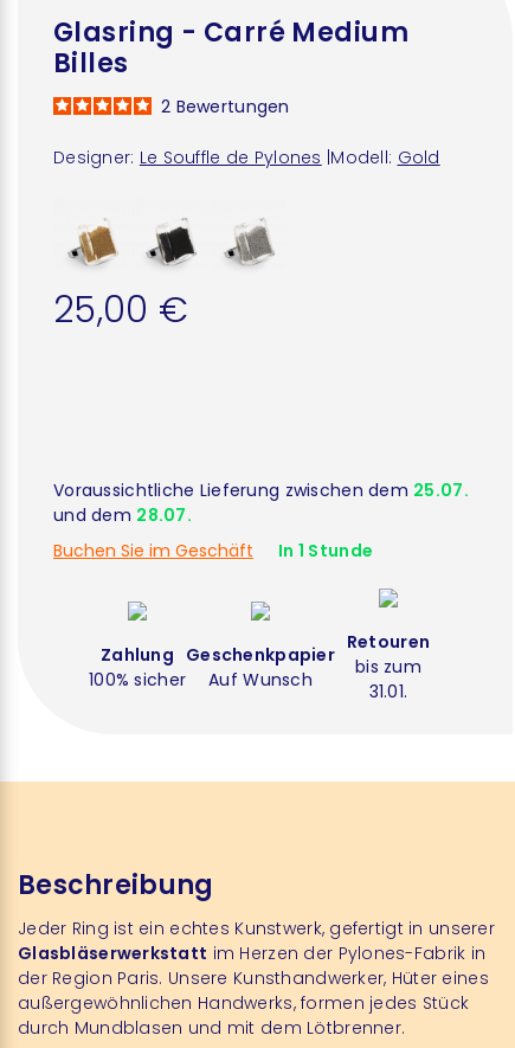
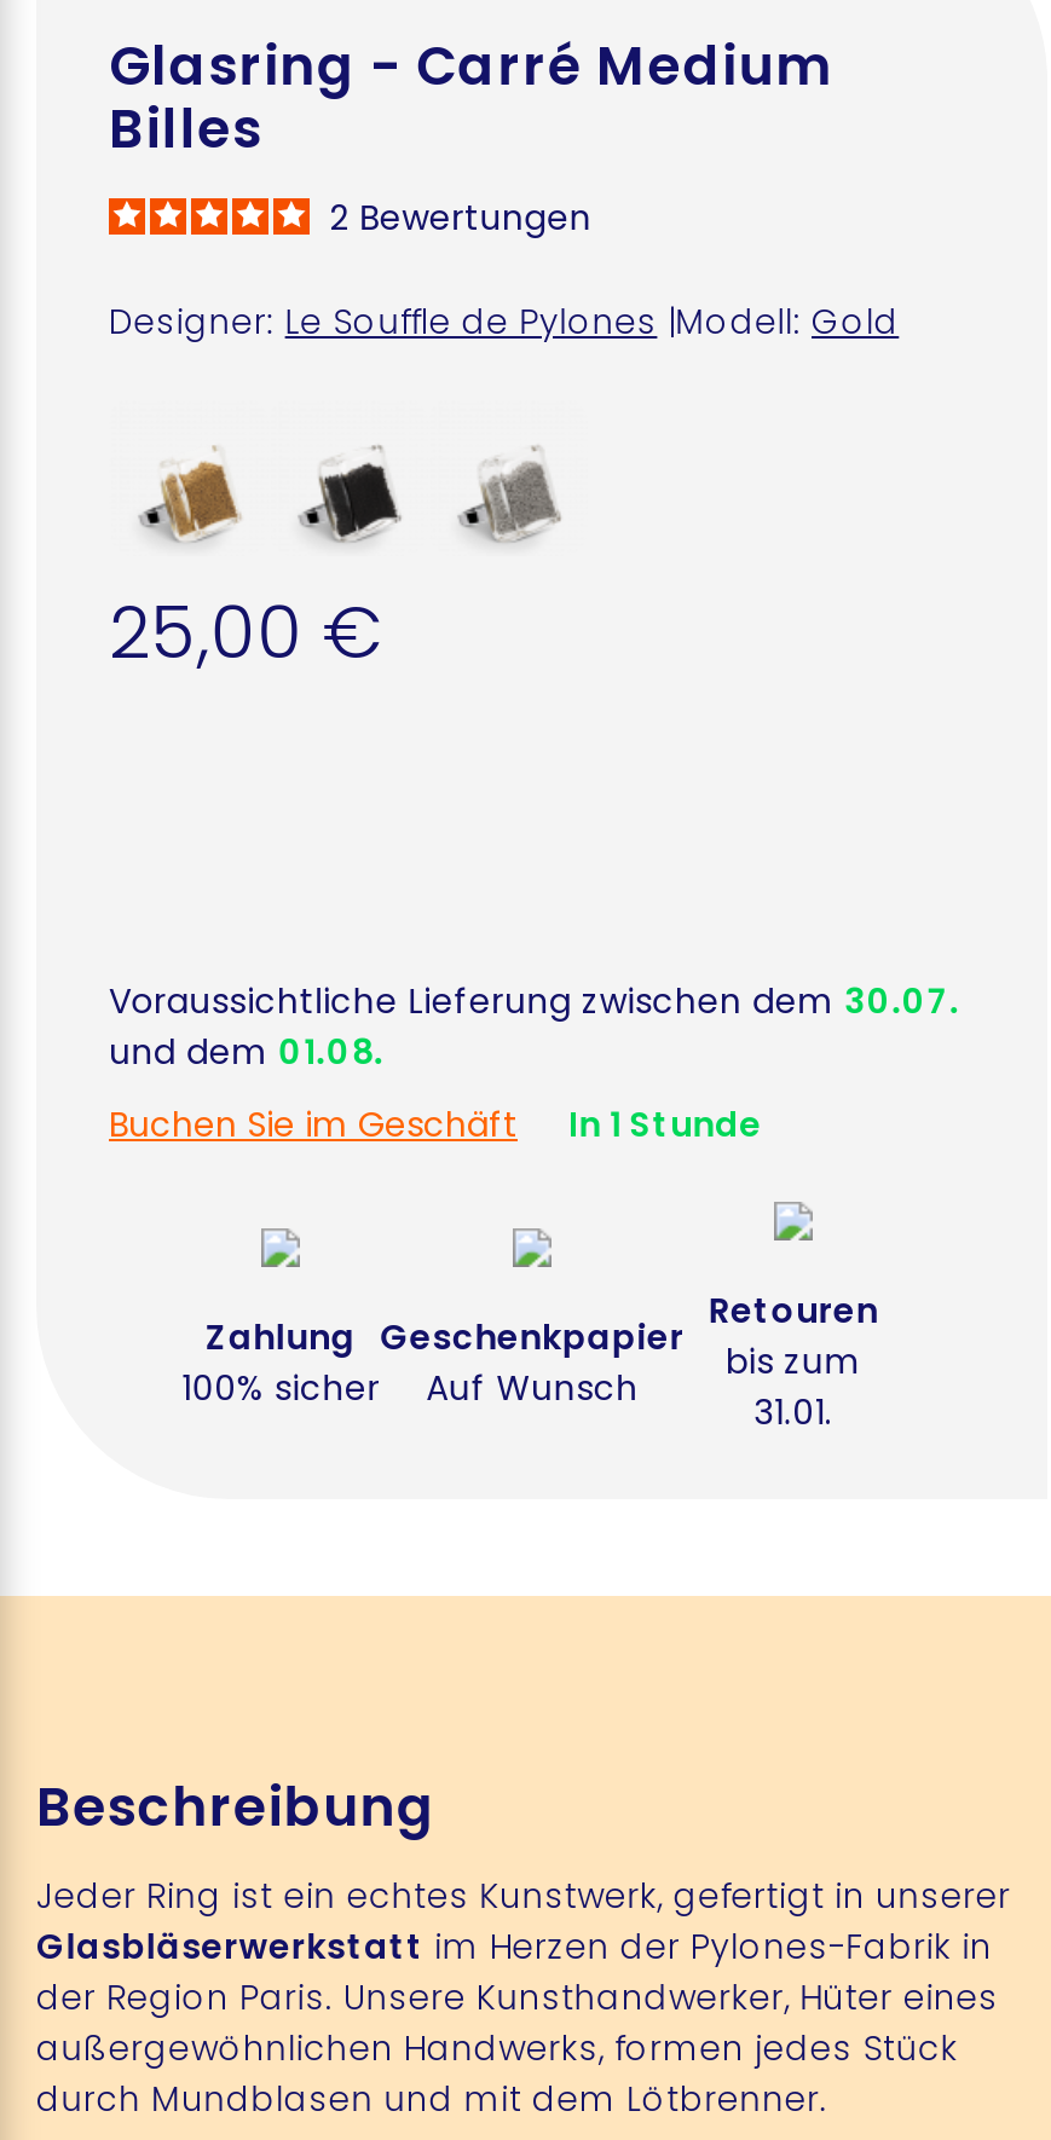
- Voraussichtliche Lieferung zwischen dem 25.07.
+ Voraussichtliche Lieferung zwischen dem 30.07.

- und dem 28.07.
+ und dem 01.08.
